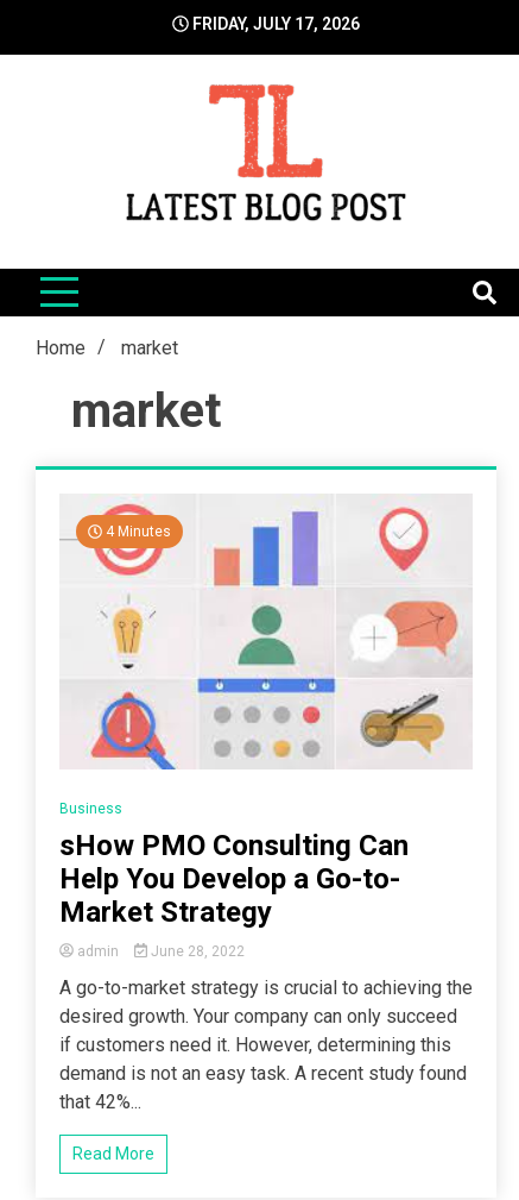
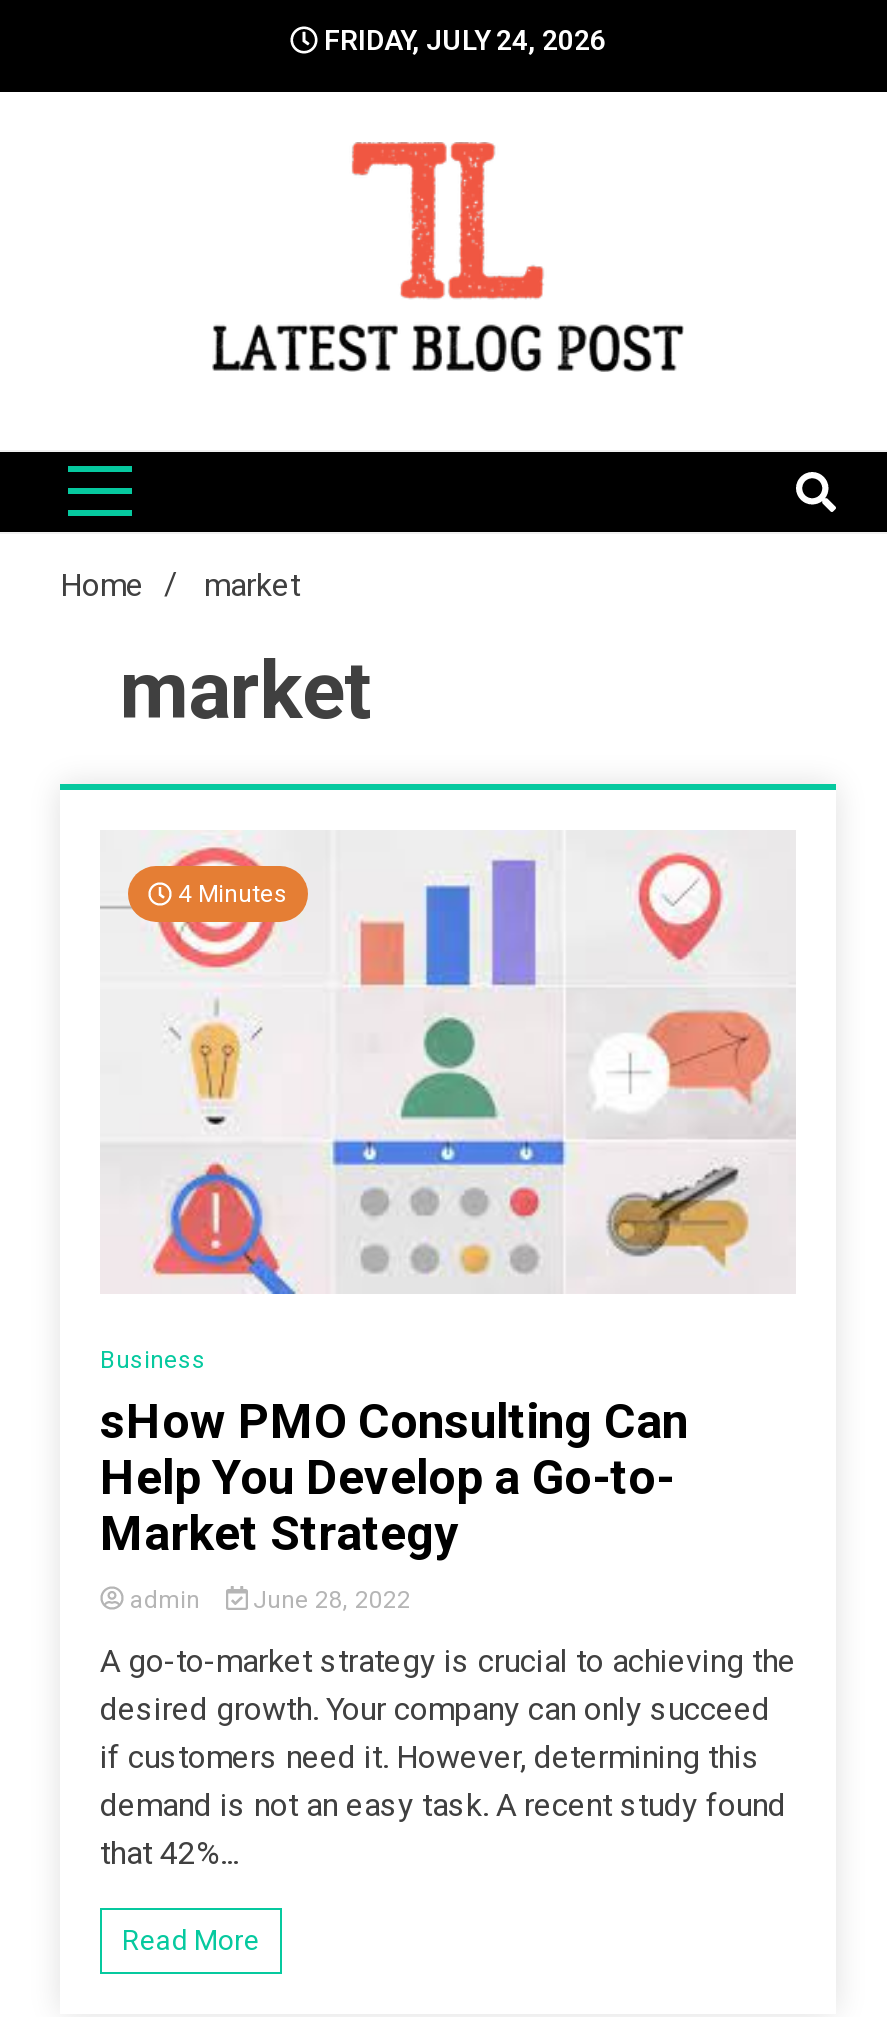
- FRIDAY, JULY 17, 2026
+ FRIDAY, JULY 24, 2026
